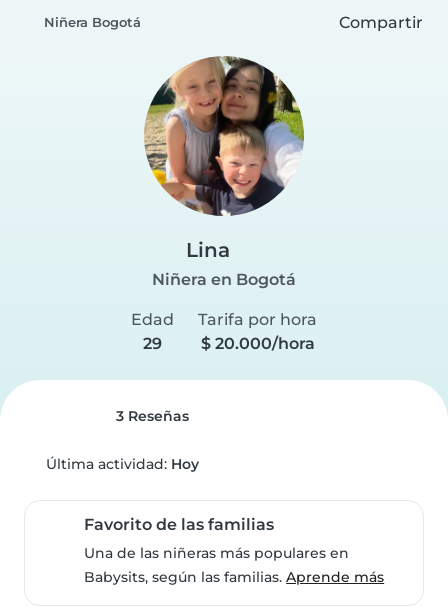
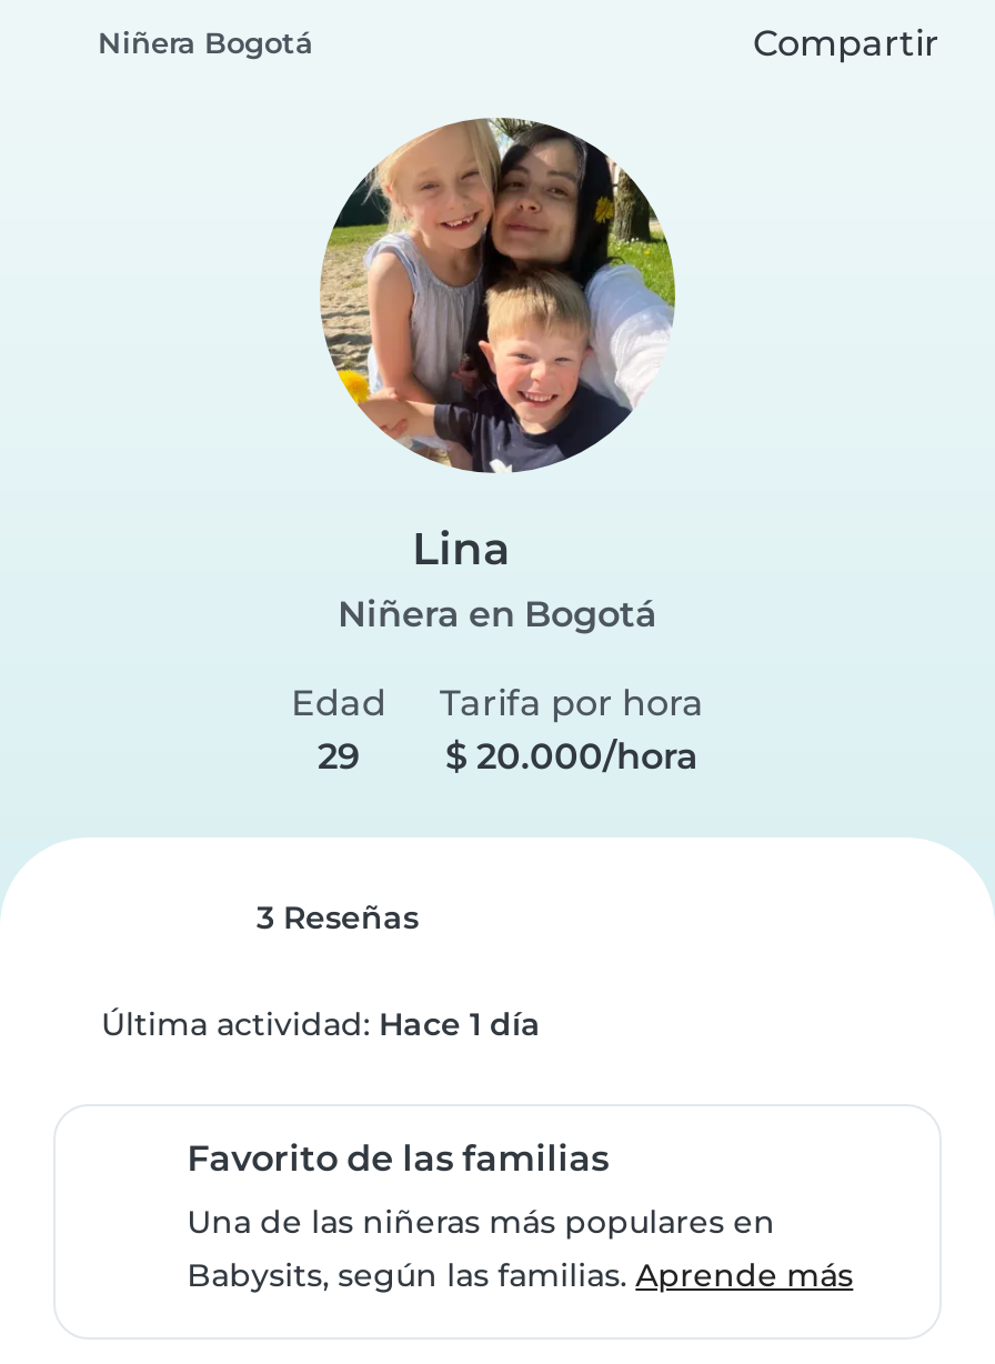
- Última actividad: Hoy
+ Última actividad: Hace 1 día
